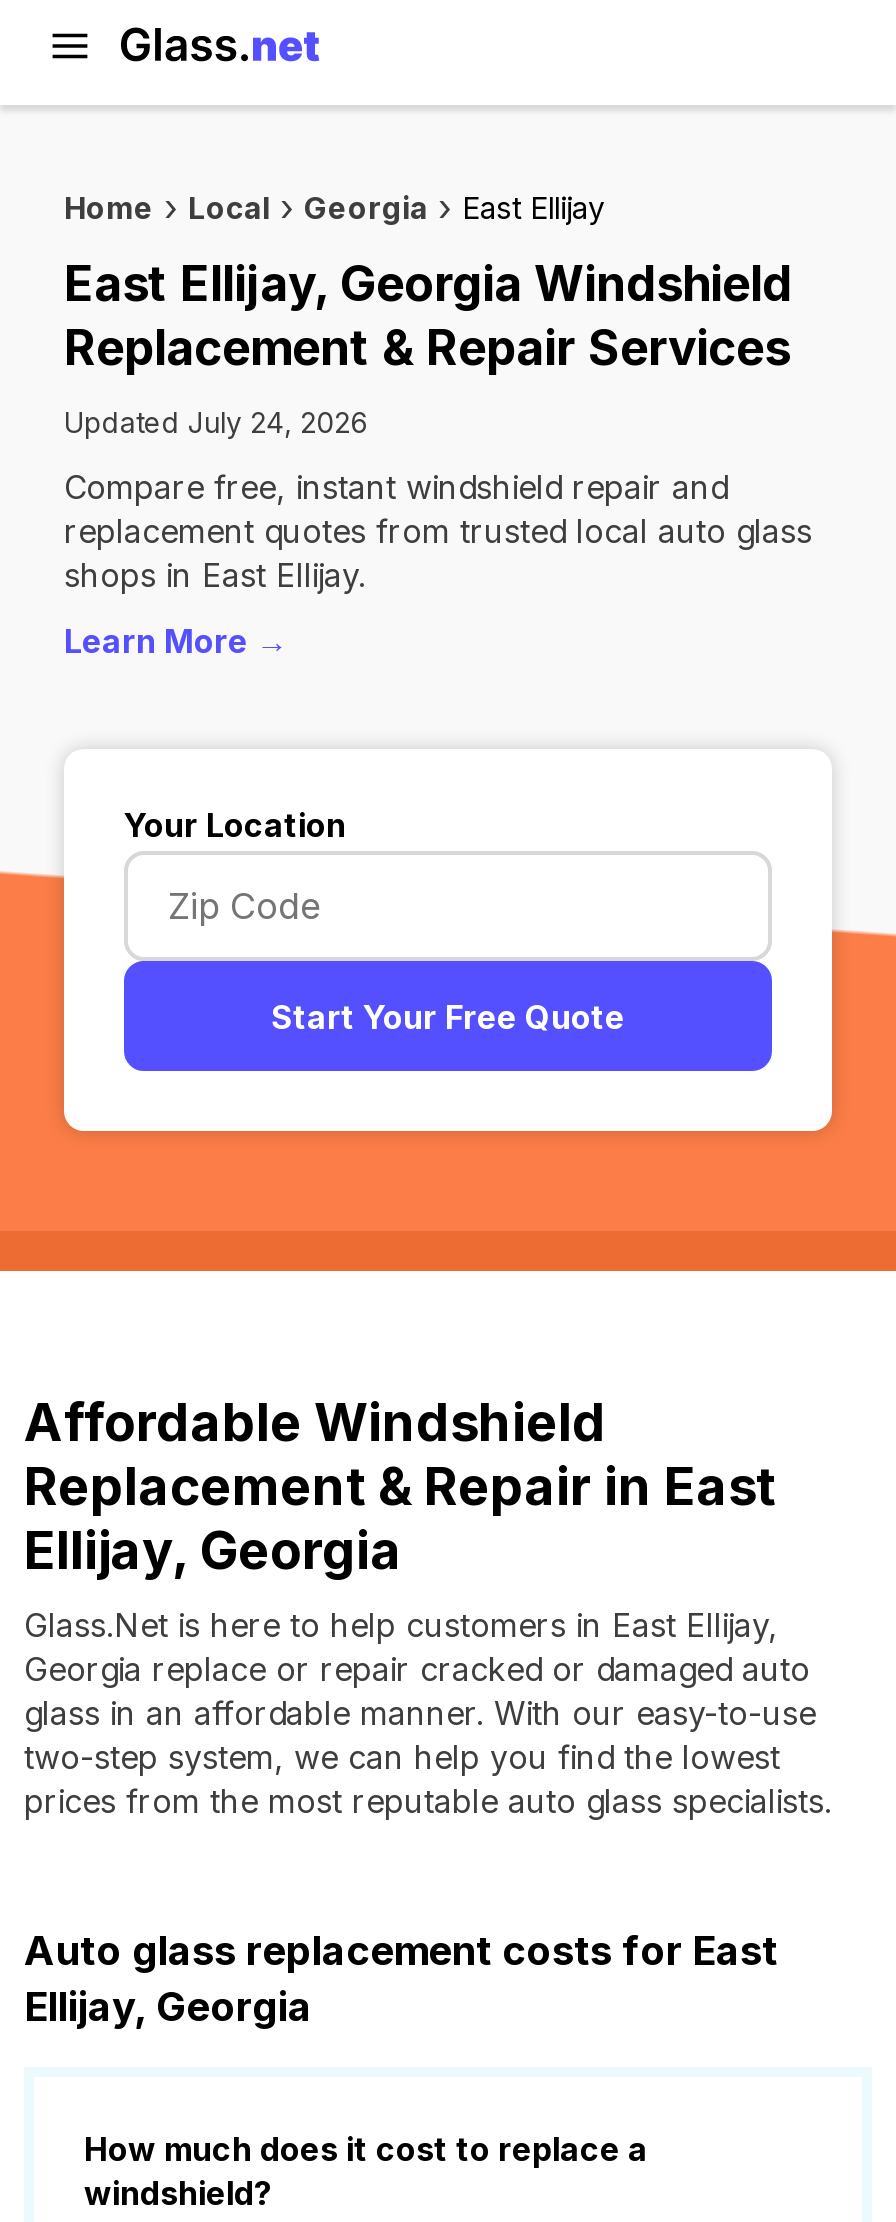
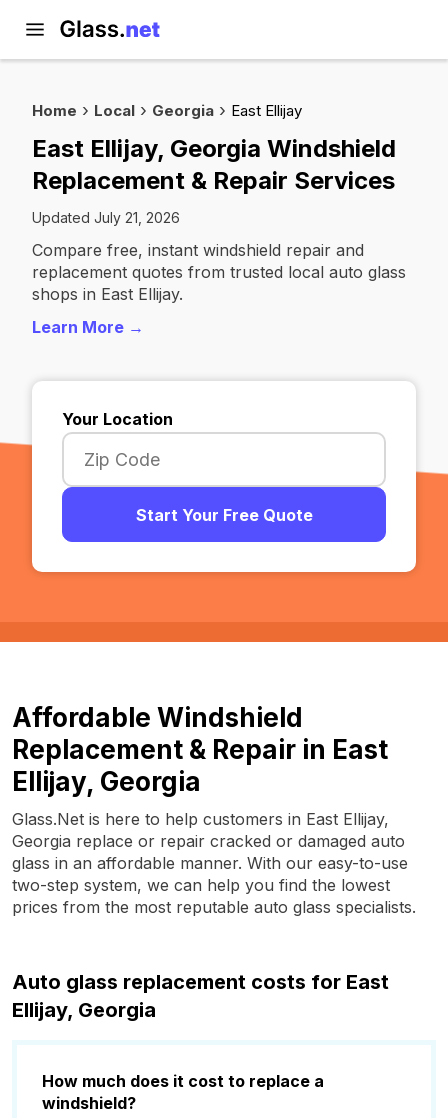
- Updated July 24, 2026
+ Updated July 21, 2026
